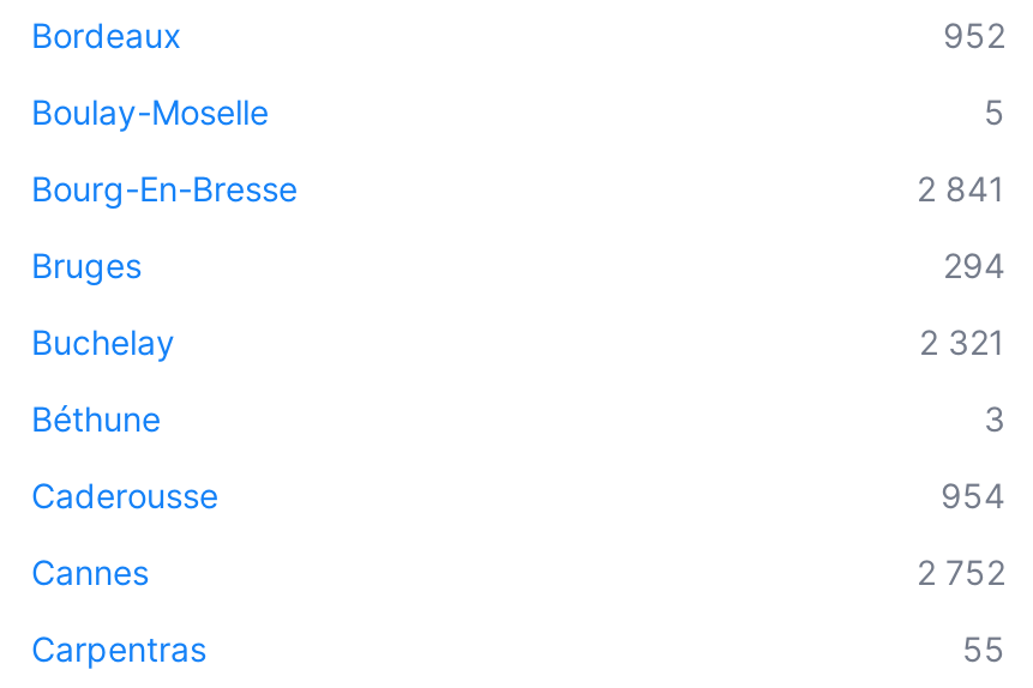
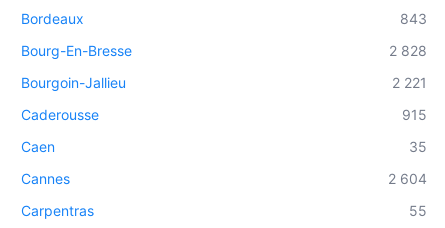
- 952
- Boulay-Moselle
- 5
+ 843

- 2 841
- Bruges
- 294
- Buchelay
- 2 321
- Béthune
- 3
+ 2 828
+ Bourgoin-Jallieu
+ 2 221

moved up: Caderousse

- 954
+ 915
+ Caen
+ 35

- 2 752
+ 2 604
